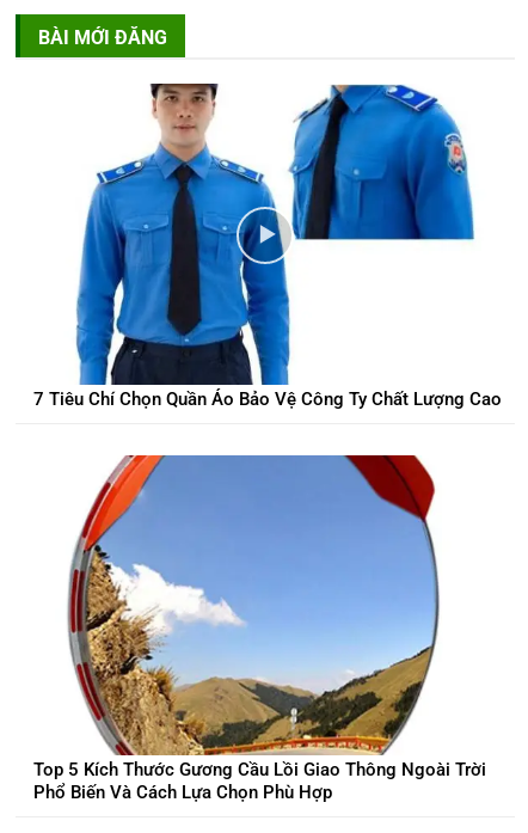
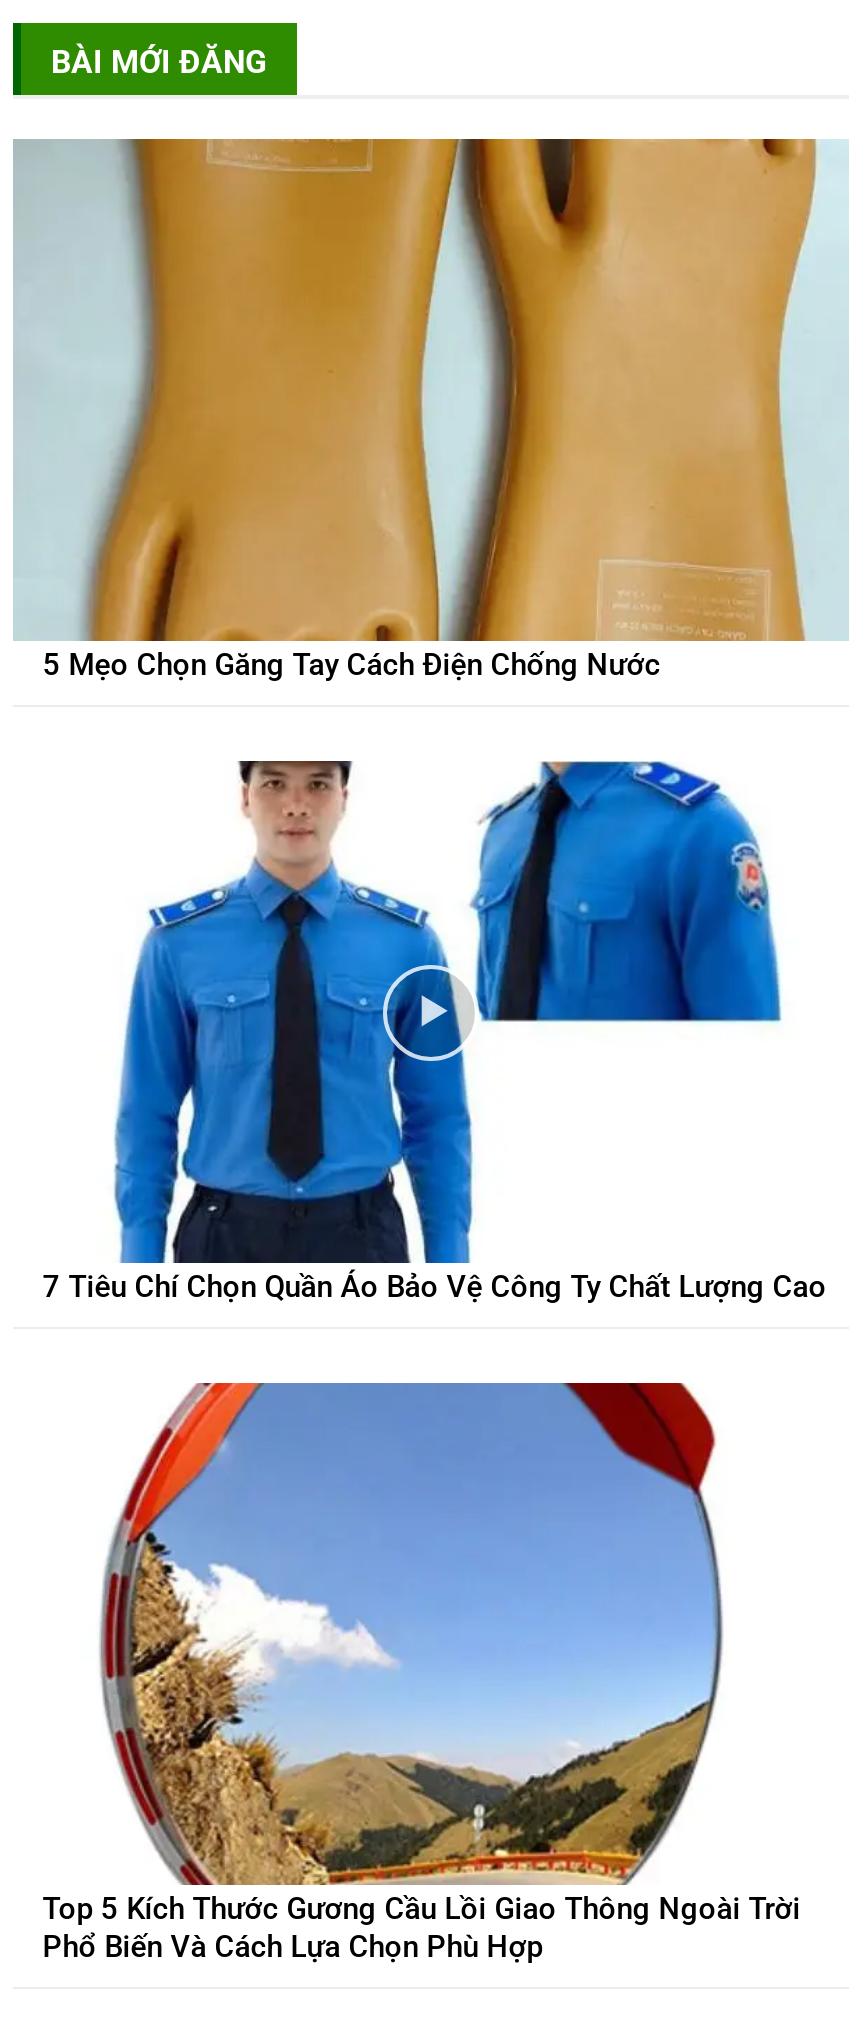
+ [image]
+ 5 Mẹo Chọn Găng Tay Cách Điện Chống Nước
